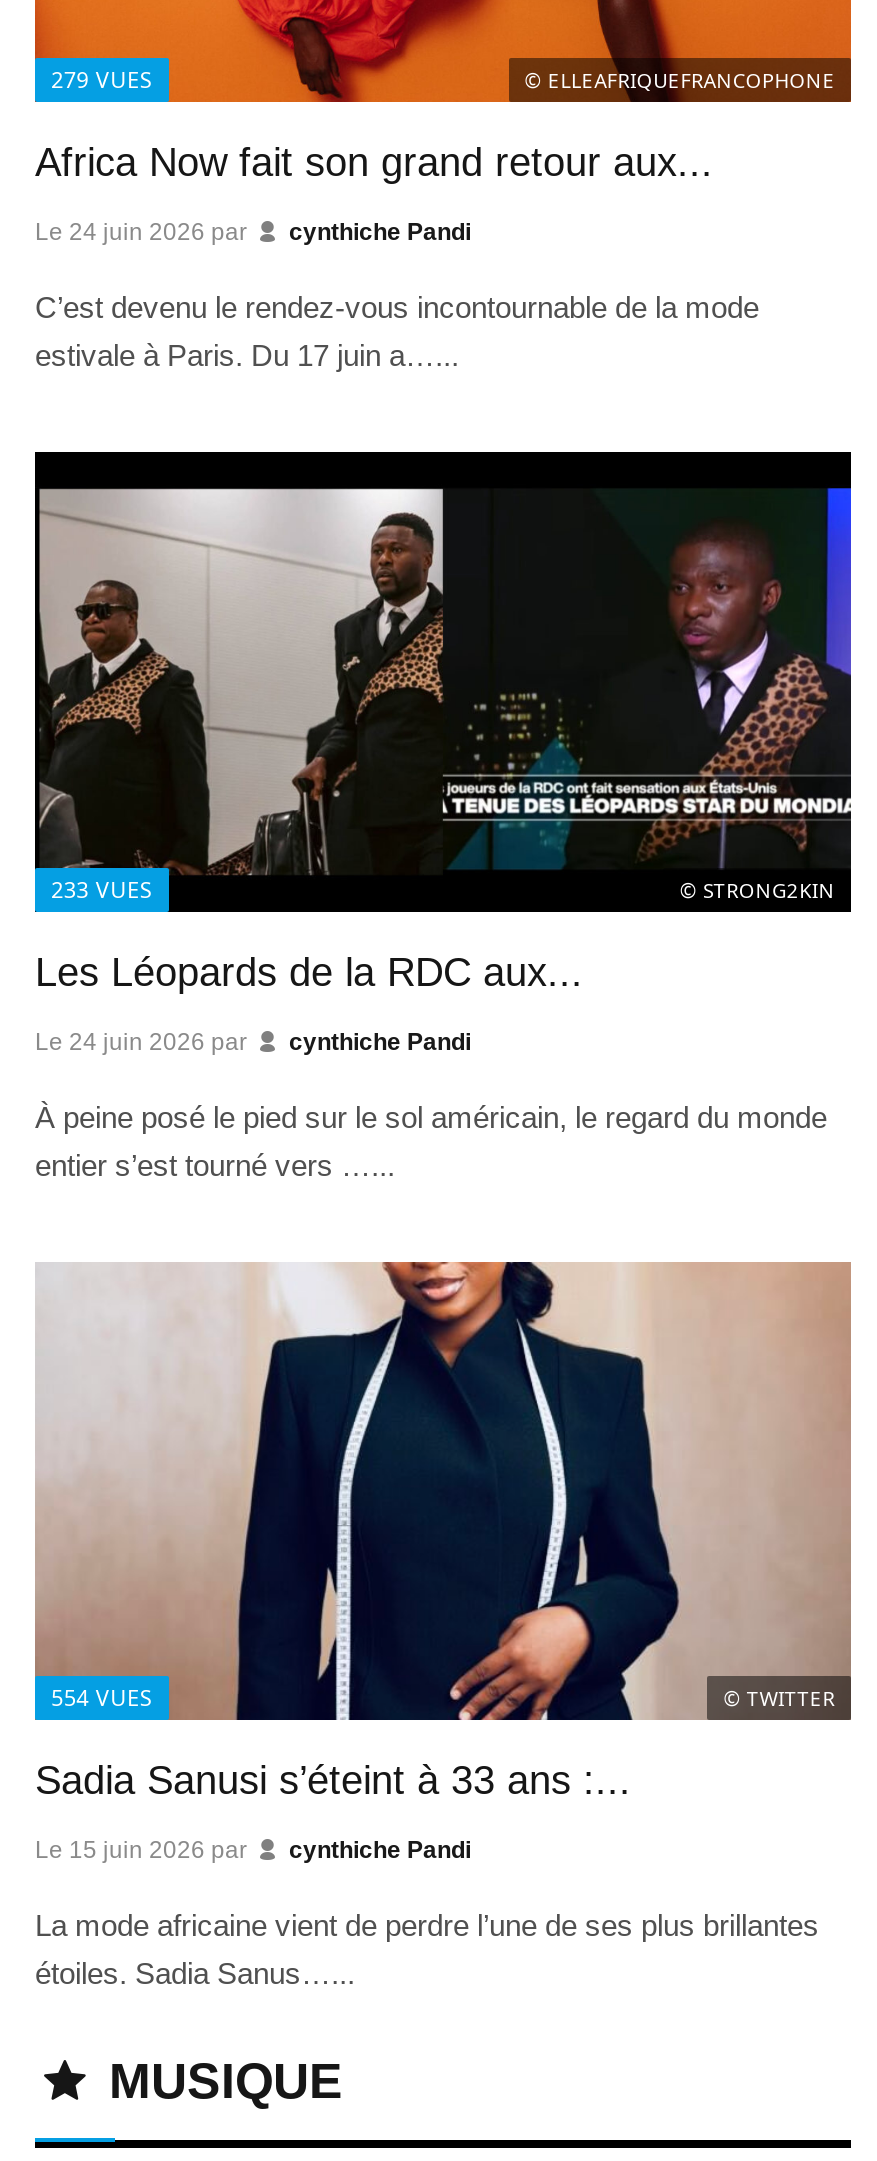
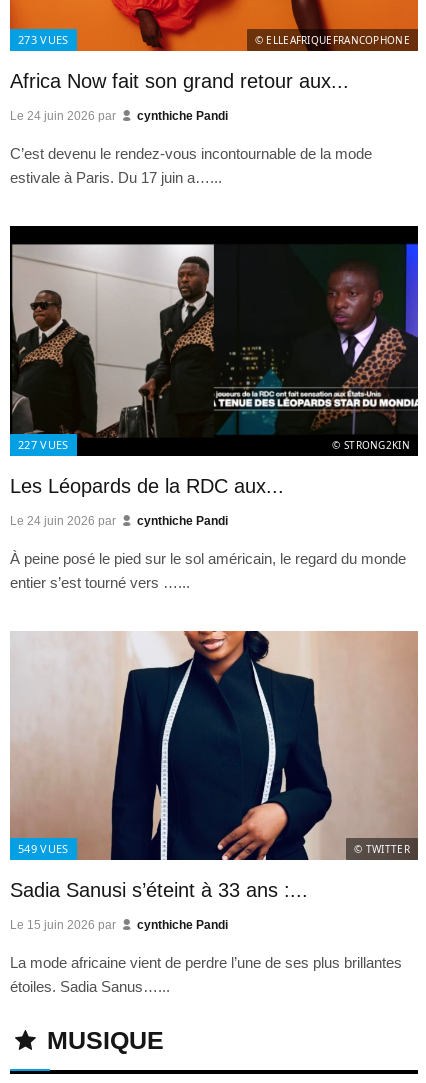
- 279 VUES
+ 273 VUES

- 233 VUES
+ 227 VUES

- 554 VUES
+ 549 VUES
